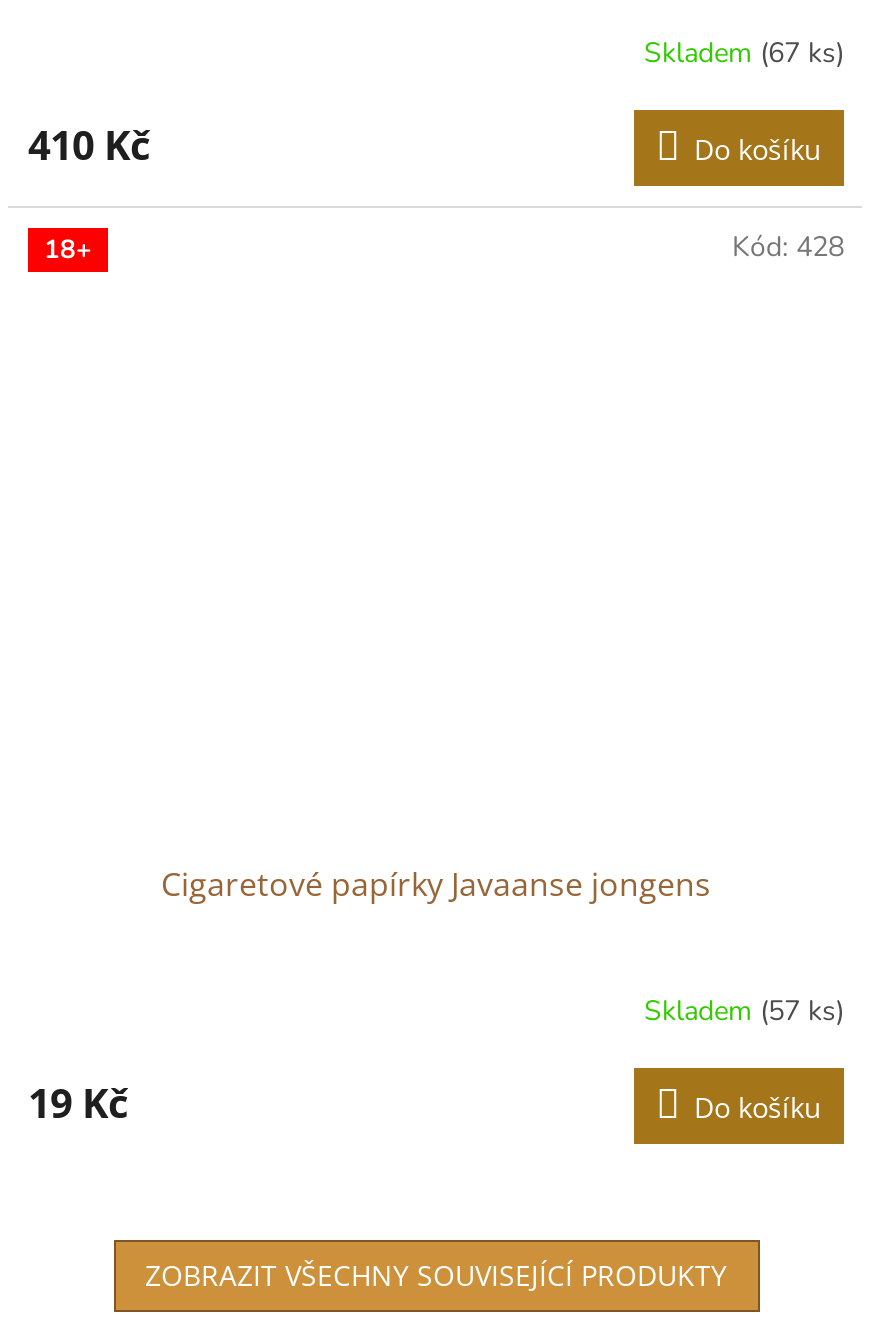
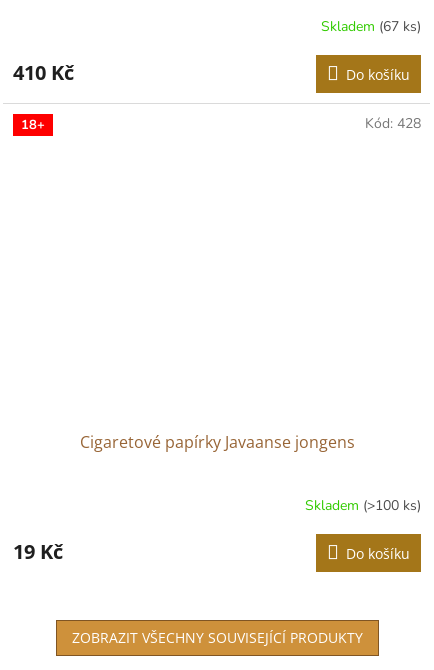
- Skladem (57 ks)
+ Skladem (>100 ks)
